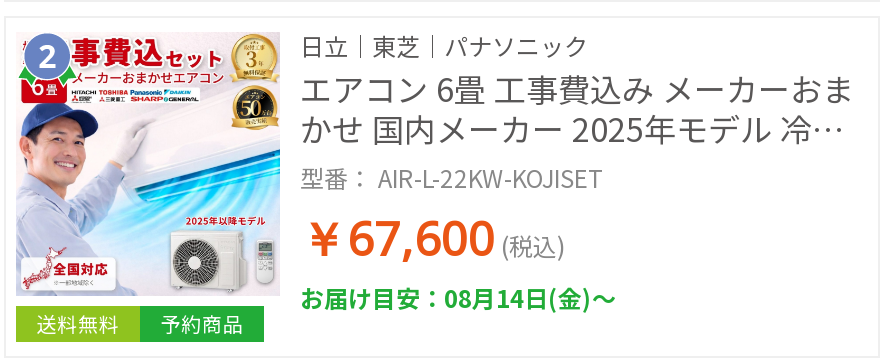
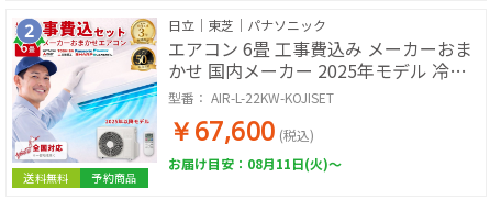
- お届け目安：08月14日(金)～
+ お届け目安：08月11日(火)～
